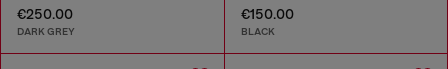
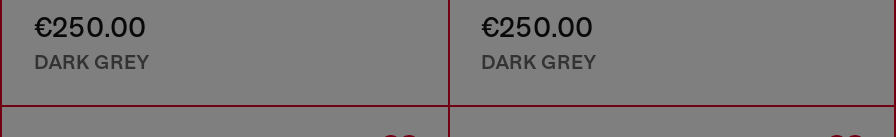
- €150.00
- BLACK
+ €250.00
+ DARK GREY
